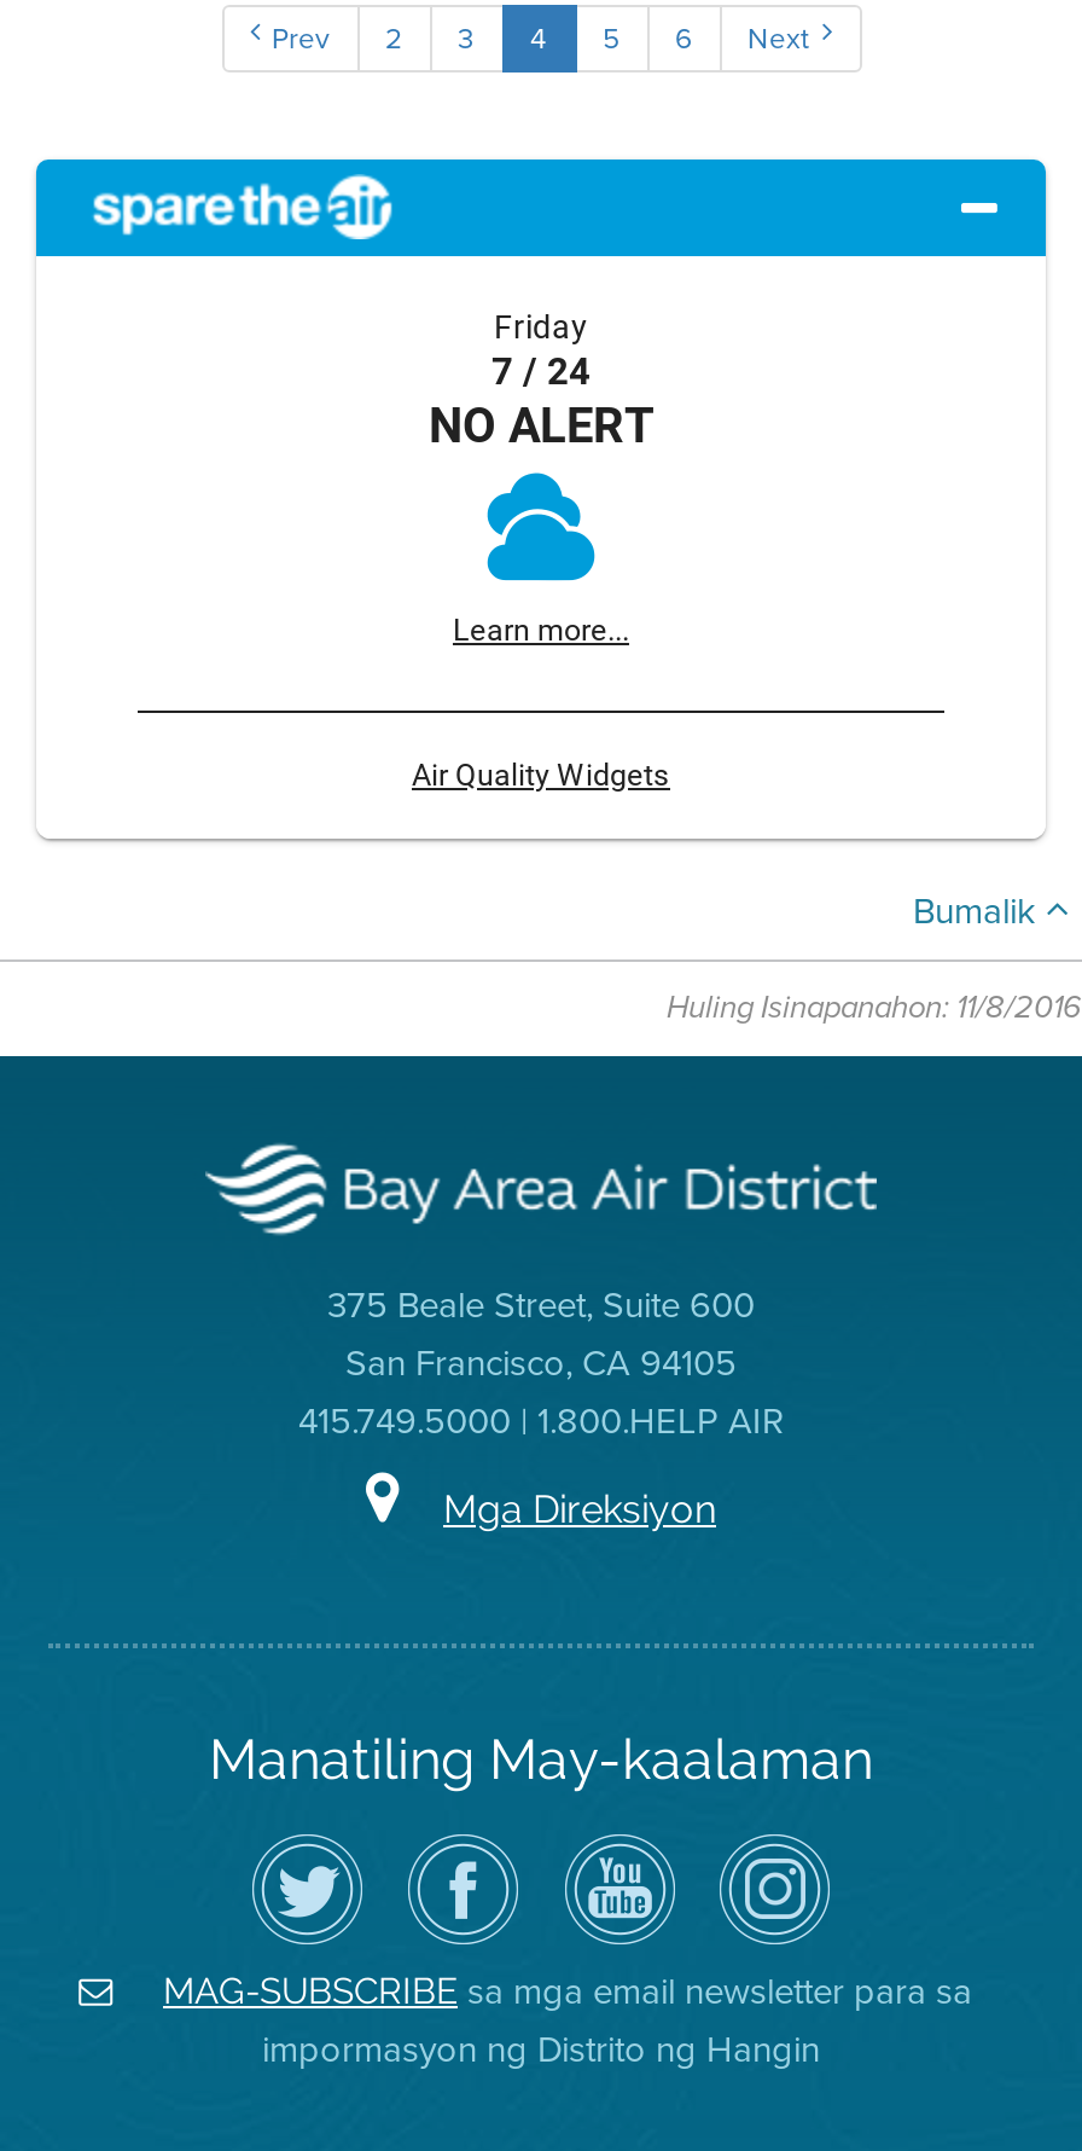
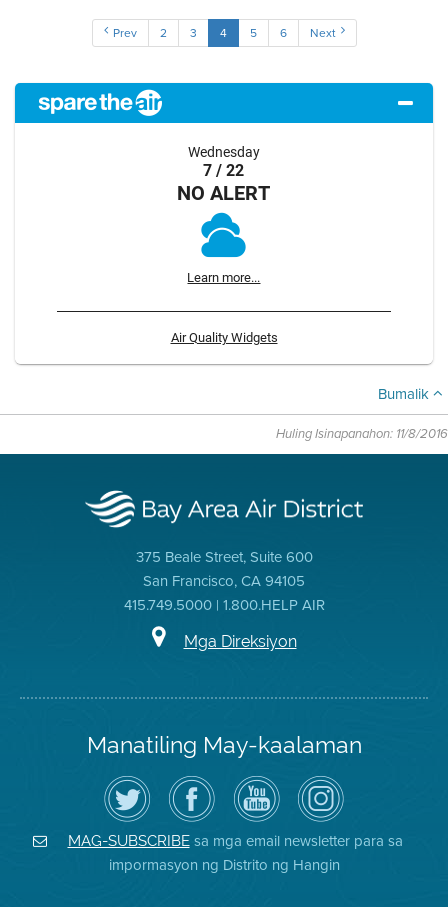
- Friday
- 7 / 24
+ Wednesday
+ 7 / 22
